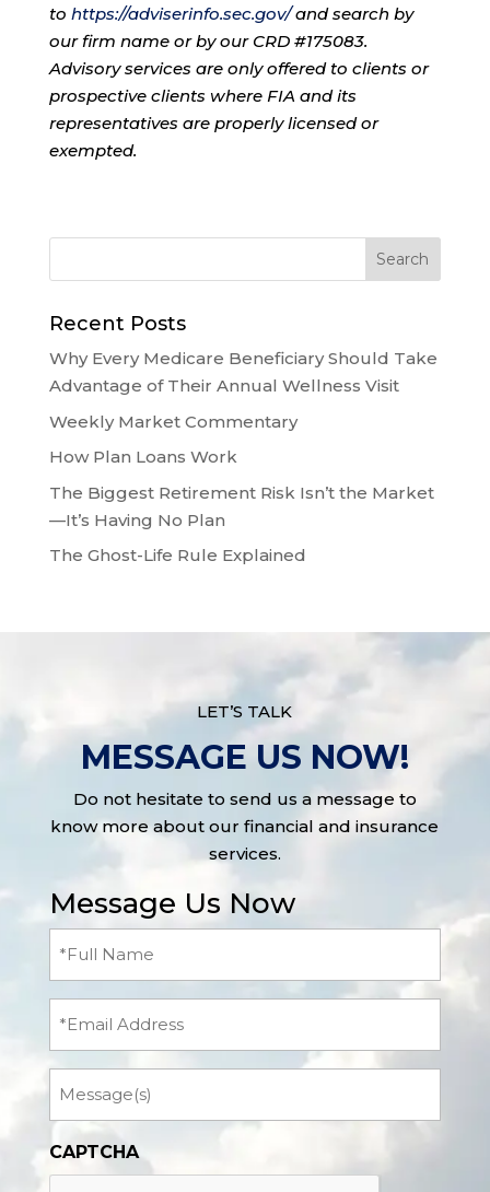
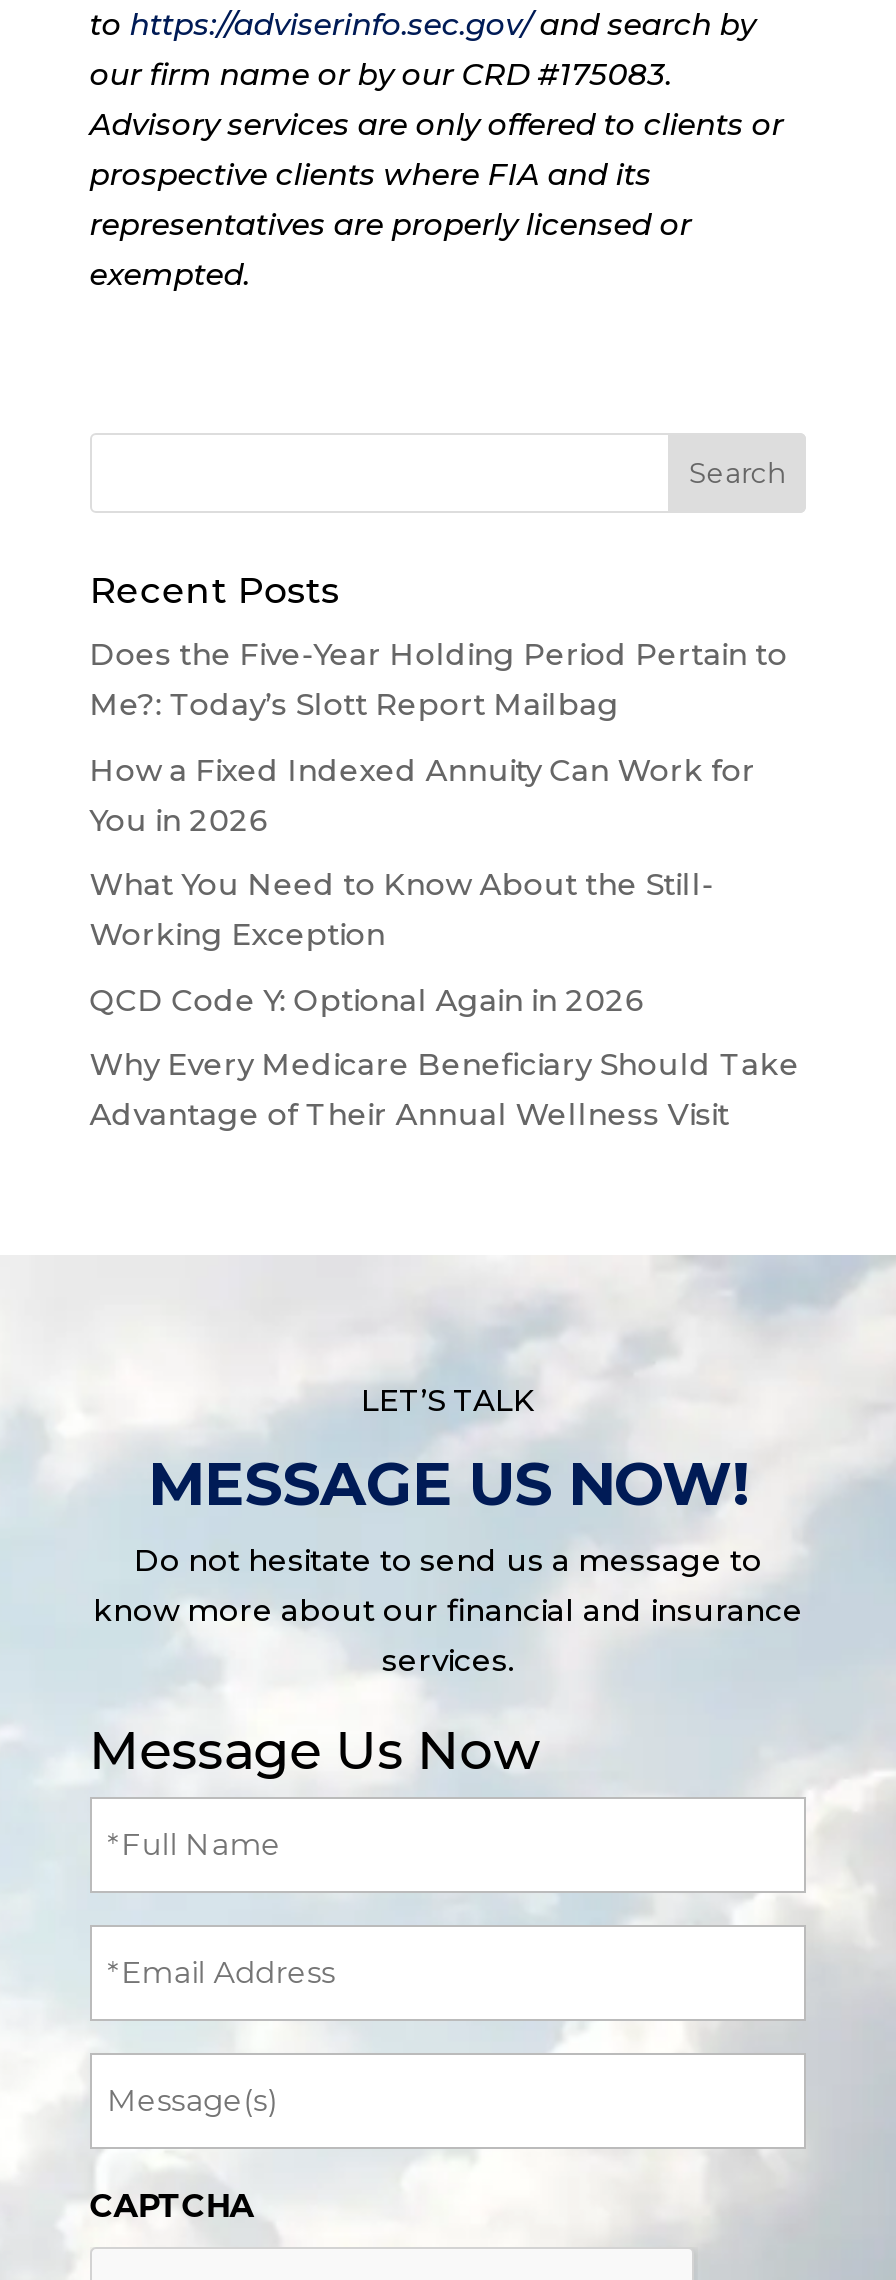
+ Does the Five-Year Holding Period Pertain to
+ Me?: Today’s Slott Report Mailbag
+ How a Fixed Indexed Annuity Can Work for
+ You in 2026
+ What You Need to Know About the Still-
+ Working Exception
+ QCD Code Y: Optional Again in 2026

moved down: Why Every Medicare Beneficiary Should Take | Advantage of Their Annual Wellness Visit

- Weekly Market Commentary
- How Plan Loans Work
- The Biggest Retirement Risk Isn’t the Market
- —It’s Having No Plan
- The Ghost-Life Rule Explained
